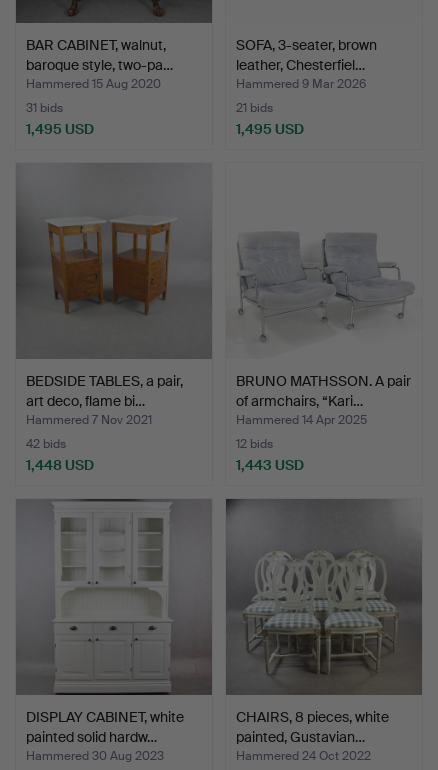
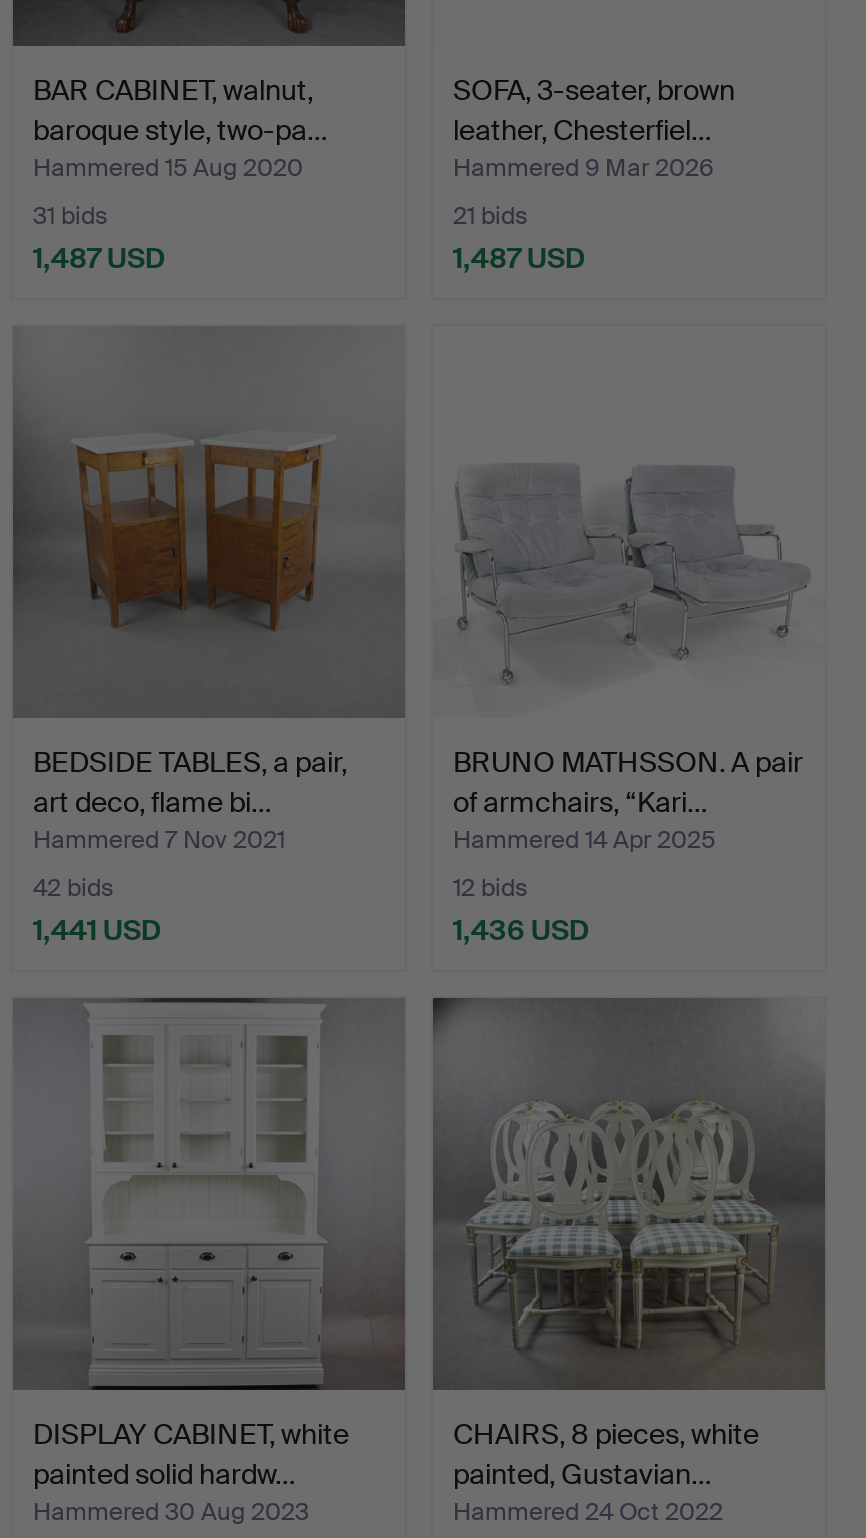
- 1,495 USD
+ 1,487 USD

- 1,495 USD
+ 1,487 USD

- 1,448 USD
+ 1,441 USD

- 1,443 USD
+ 1,436 USD
